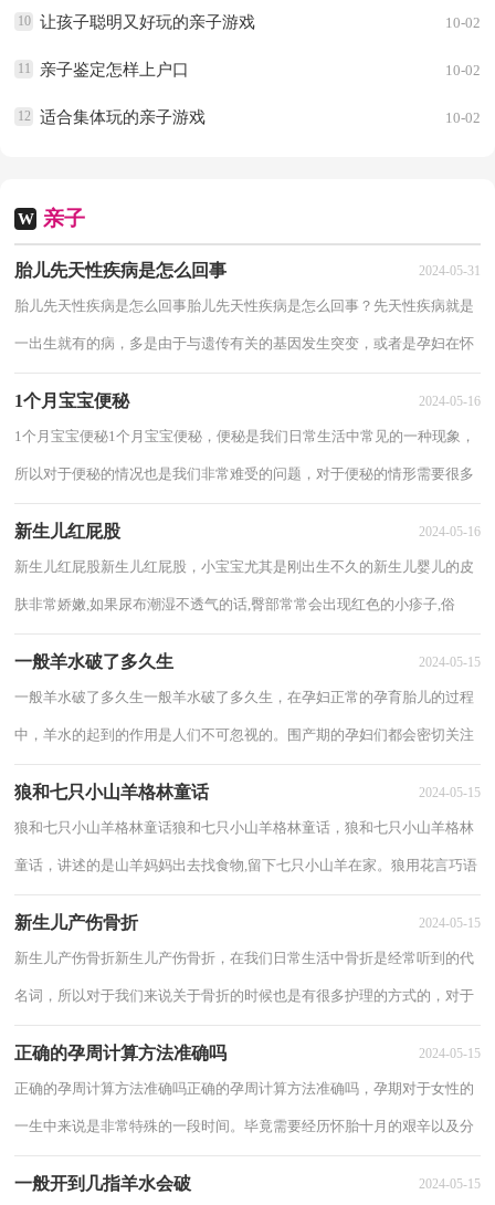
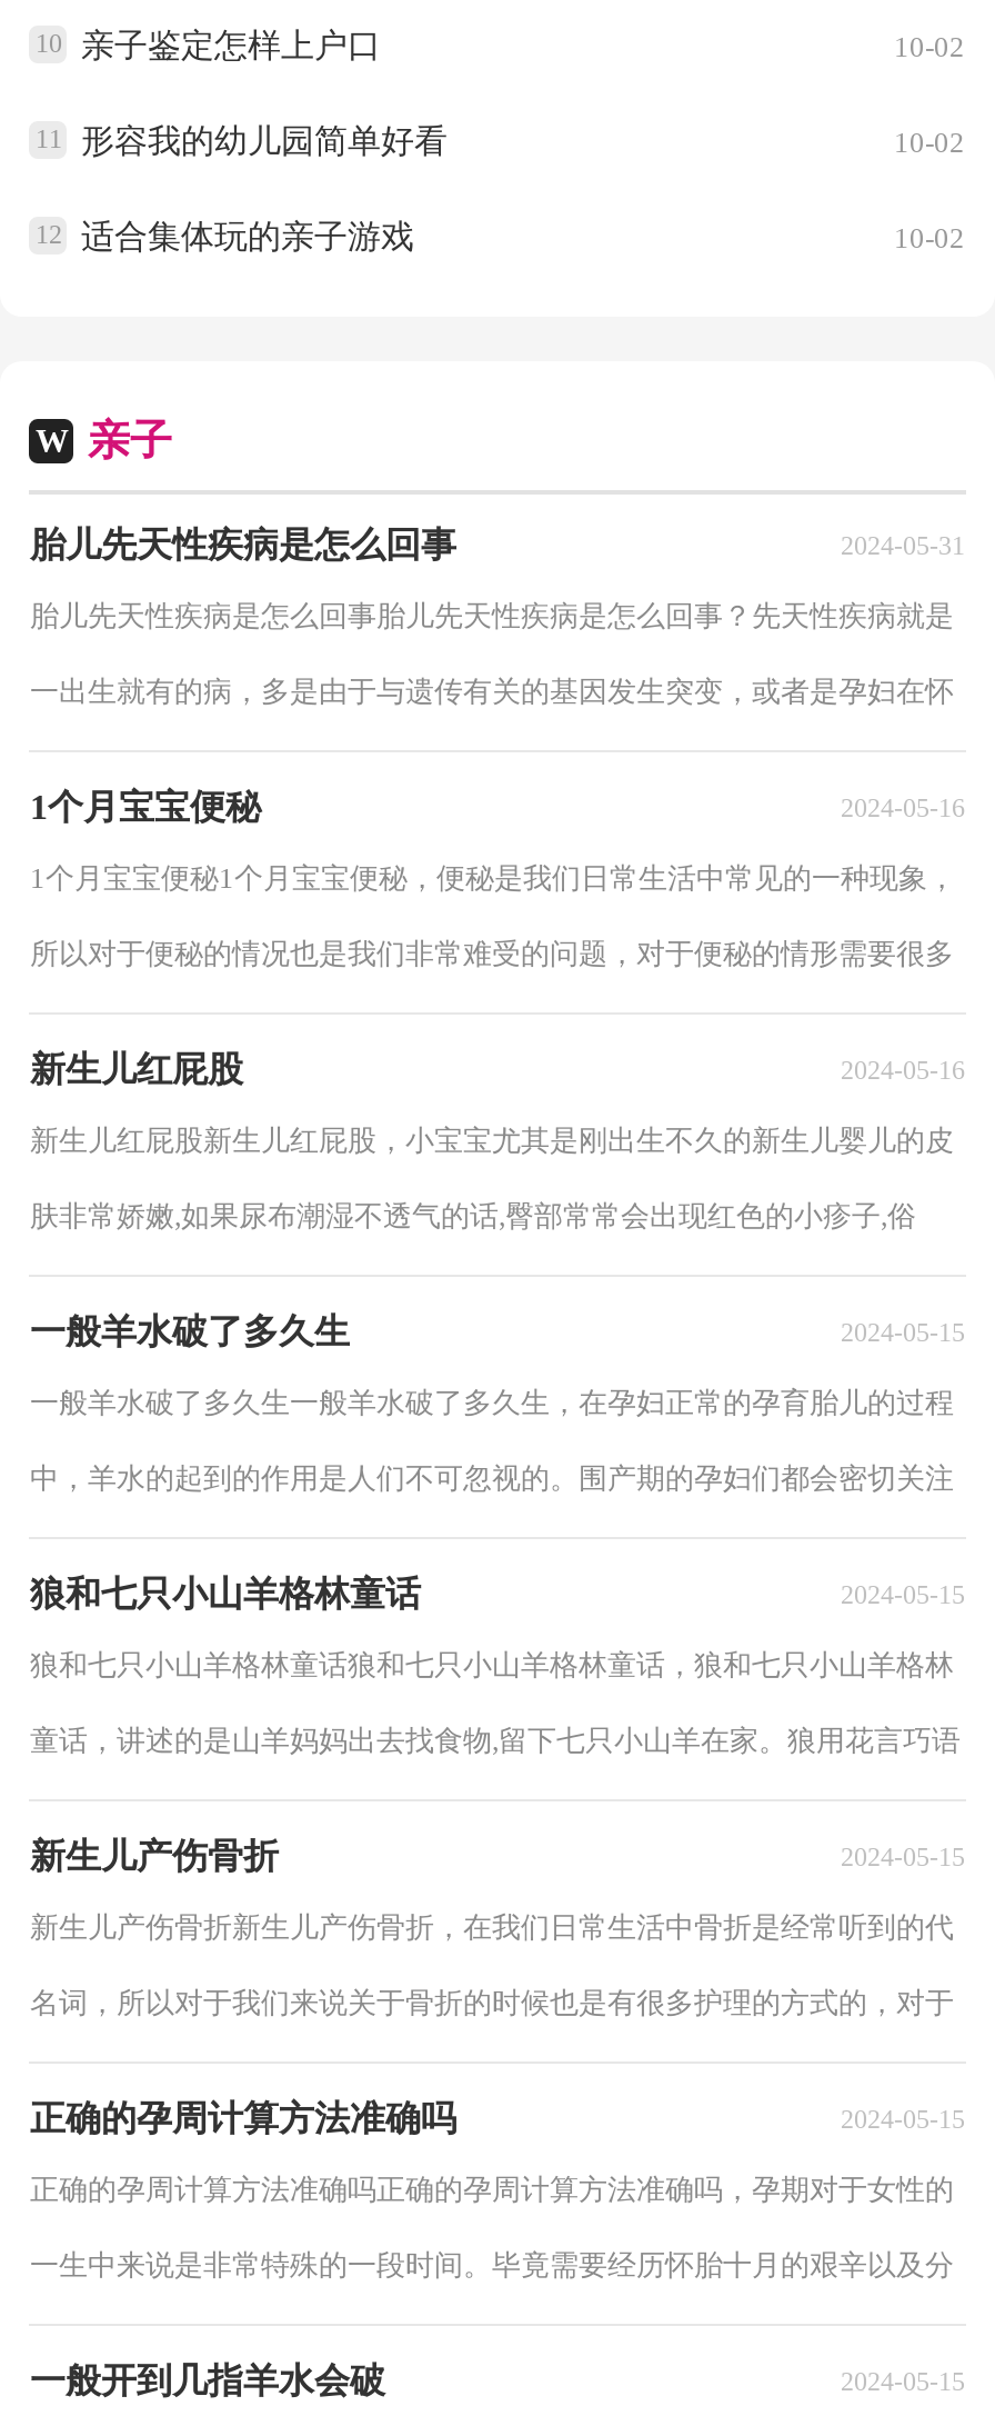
- 让孩子聪明又好玩的亲子游戏

moved up: 亲子鉴定怎样上户口

+ 形容我的幼儿园简单好看
